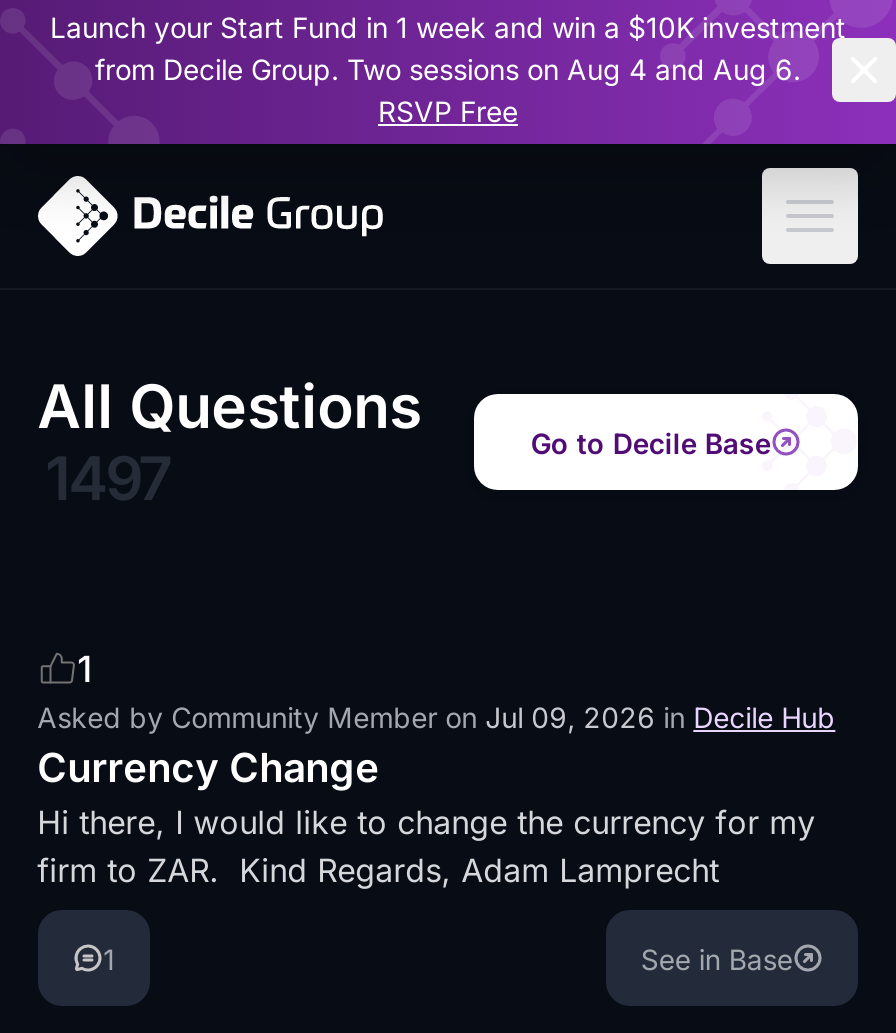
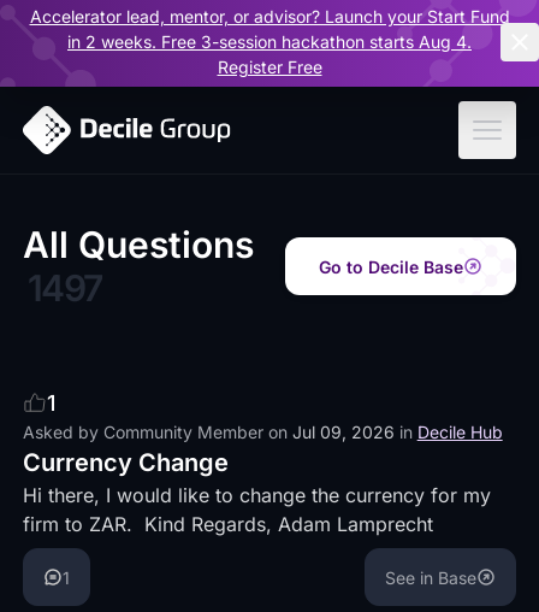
- Launch your Start Fund in 1 week and win a $10K investment
- from Decile Group. Two sessions on Aug 4 and Aug 6.
- RSVP Free
+ Accelerator lead, mentor, or advisor? Launch your Start Fund
+ in 2 weeks. Free 3-session hackathon starts Aug 4.
+ Register Free
